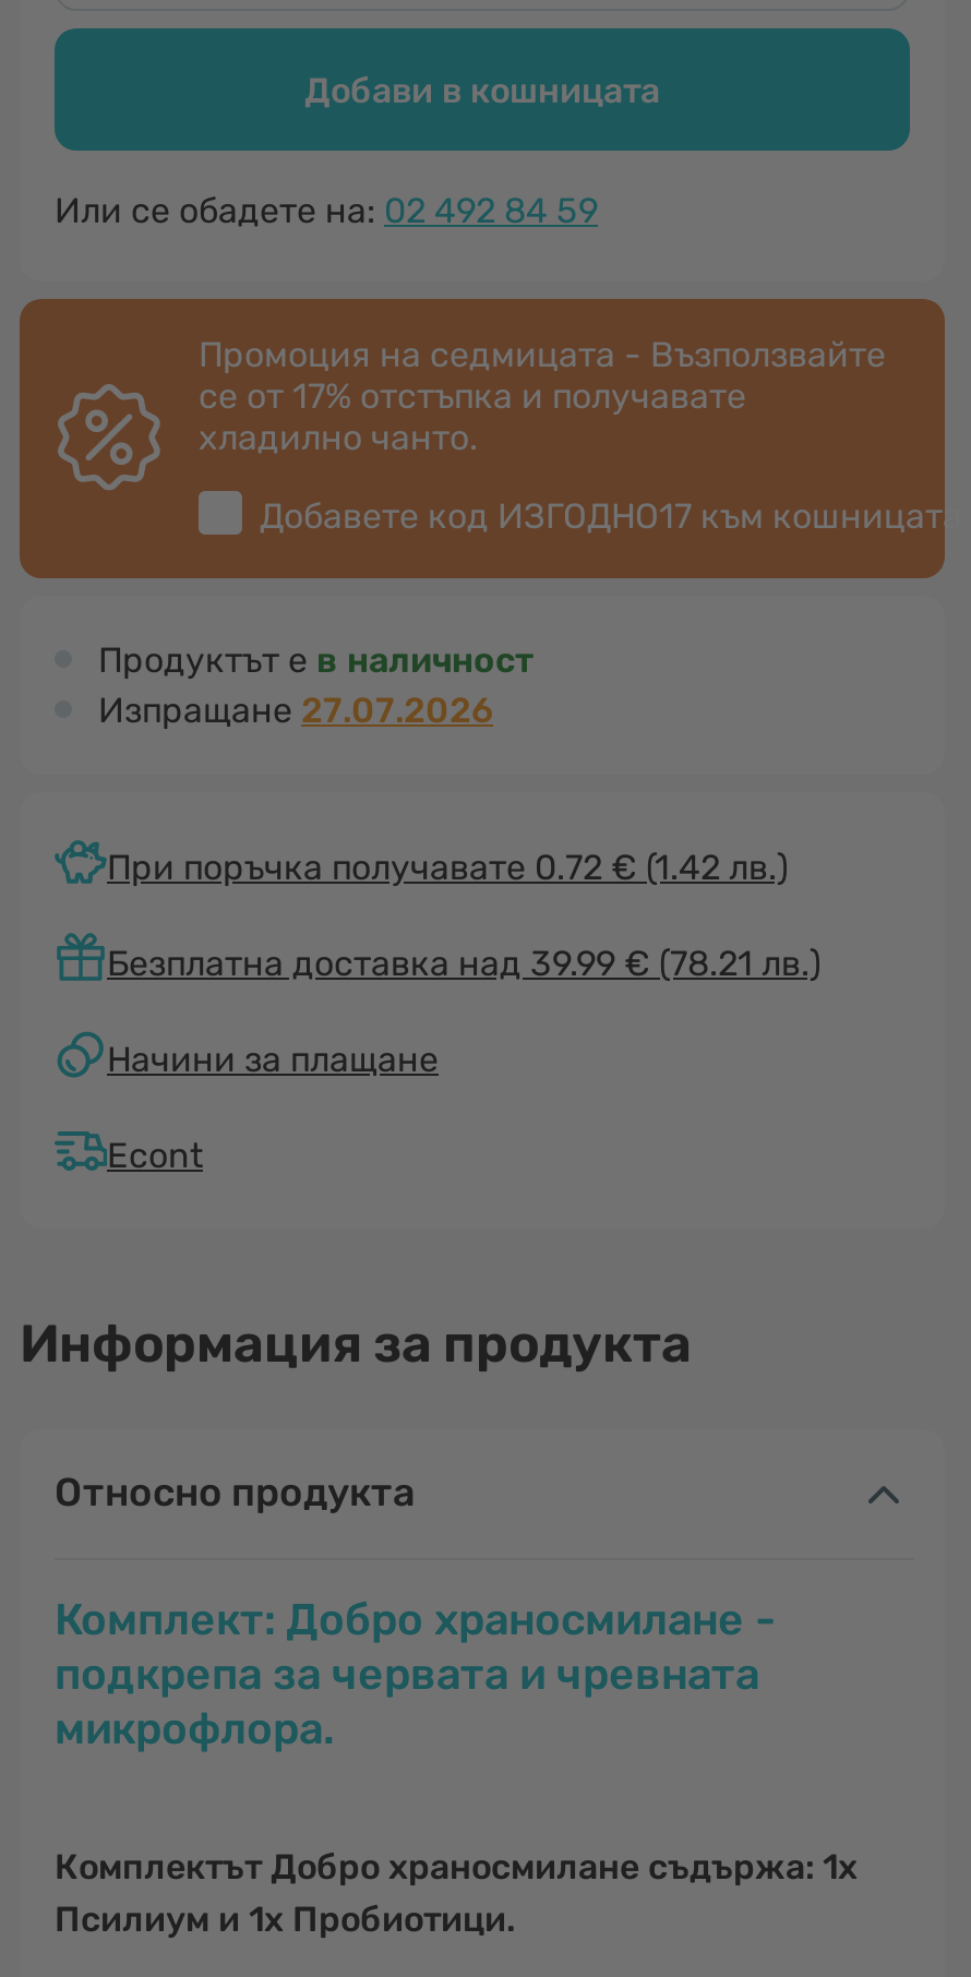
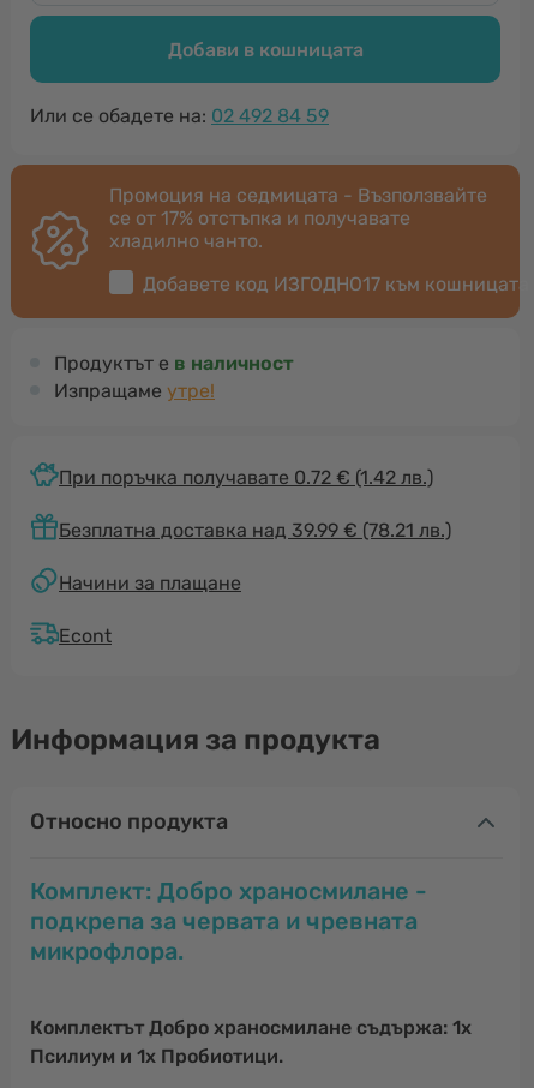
- Изпращане 27.07.2026
+ Изпращаме утре!
